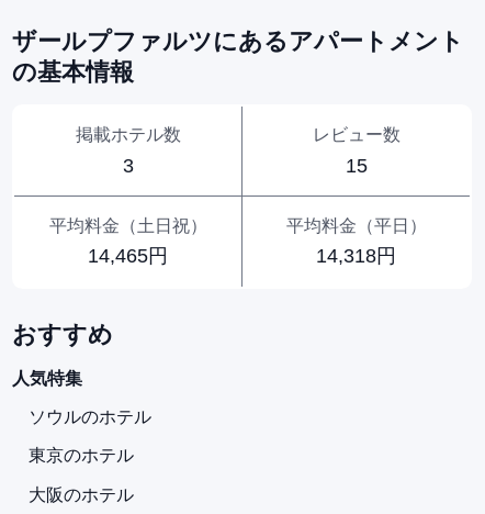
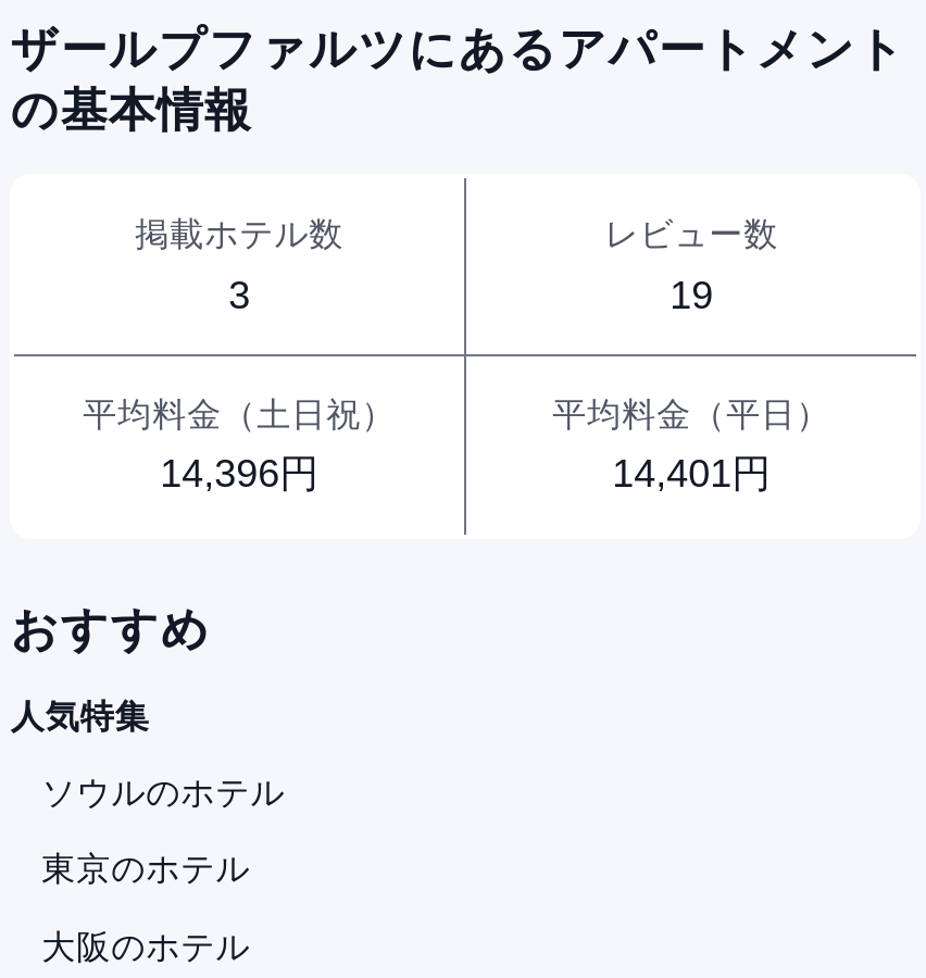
- 15
+ 19

- 14,465円
+ 14,396円

- 14,318円
+ 14,401円
